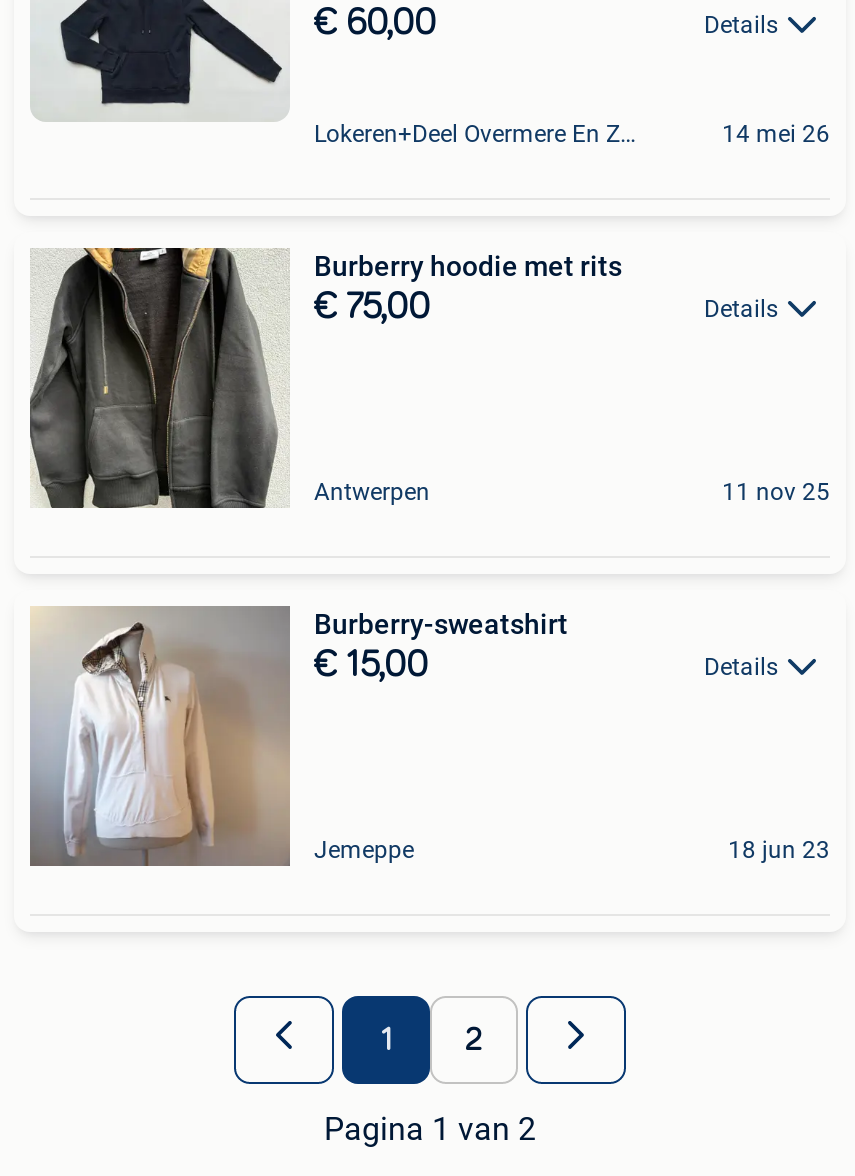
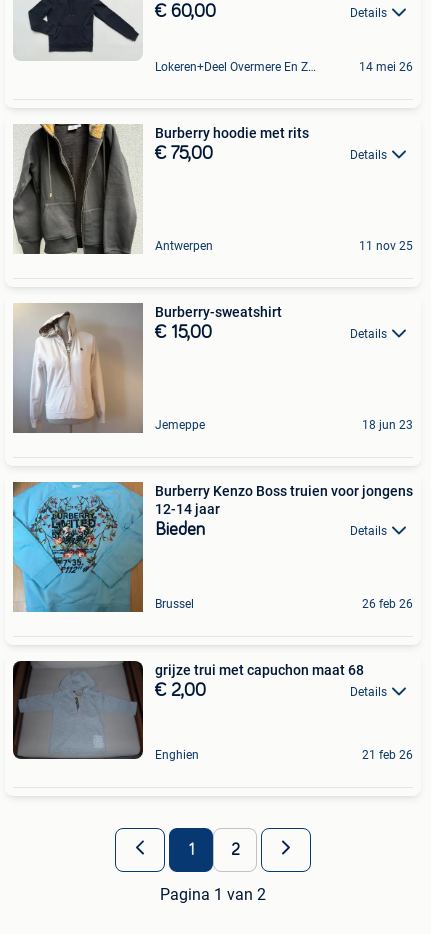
+ [image]
+ Burberry Kenzo Boss truien voor jongens
+ 12-14 jaar
+ Bieden
+ Details

+ [image]
+ grijze trui met capuchon maat 68
+ € 2,00
+ Details

+ Brussel
+ 26 feb 26

+ Enghien
+ 21 feb 26
